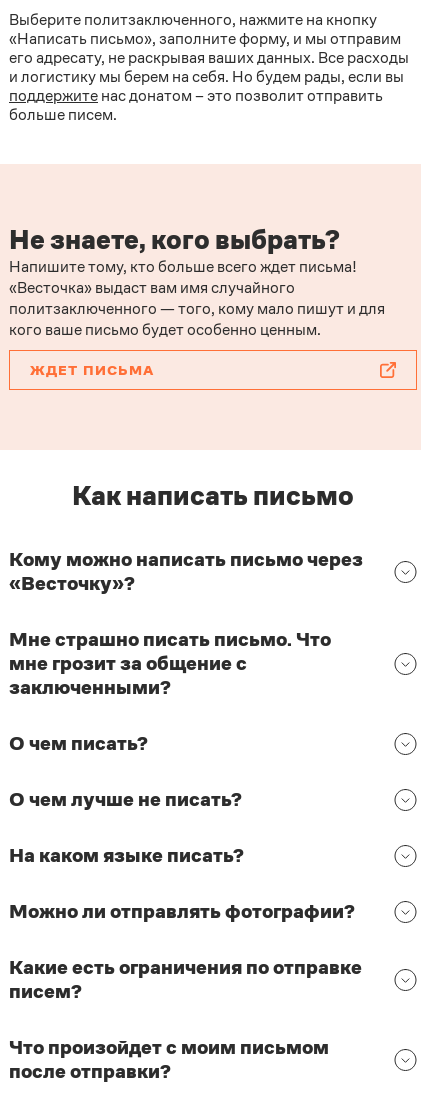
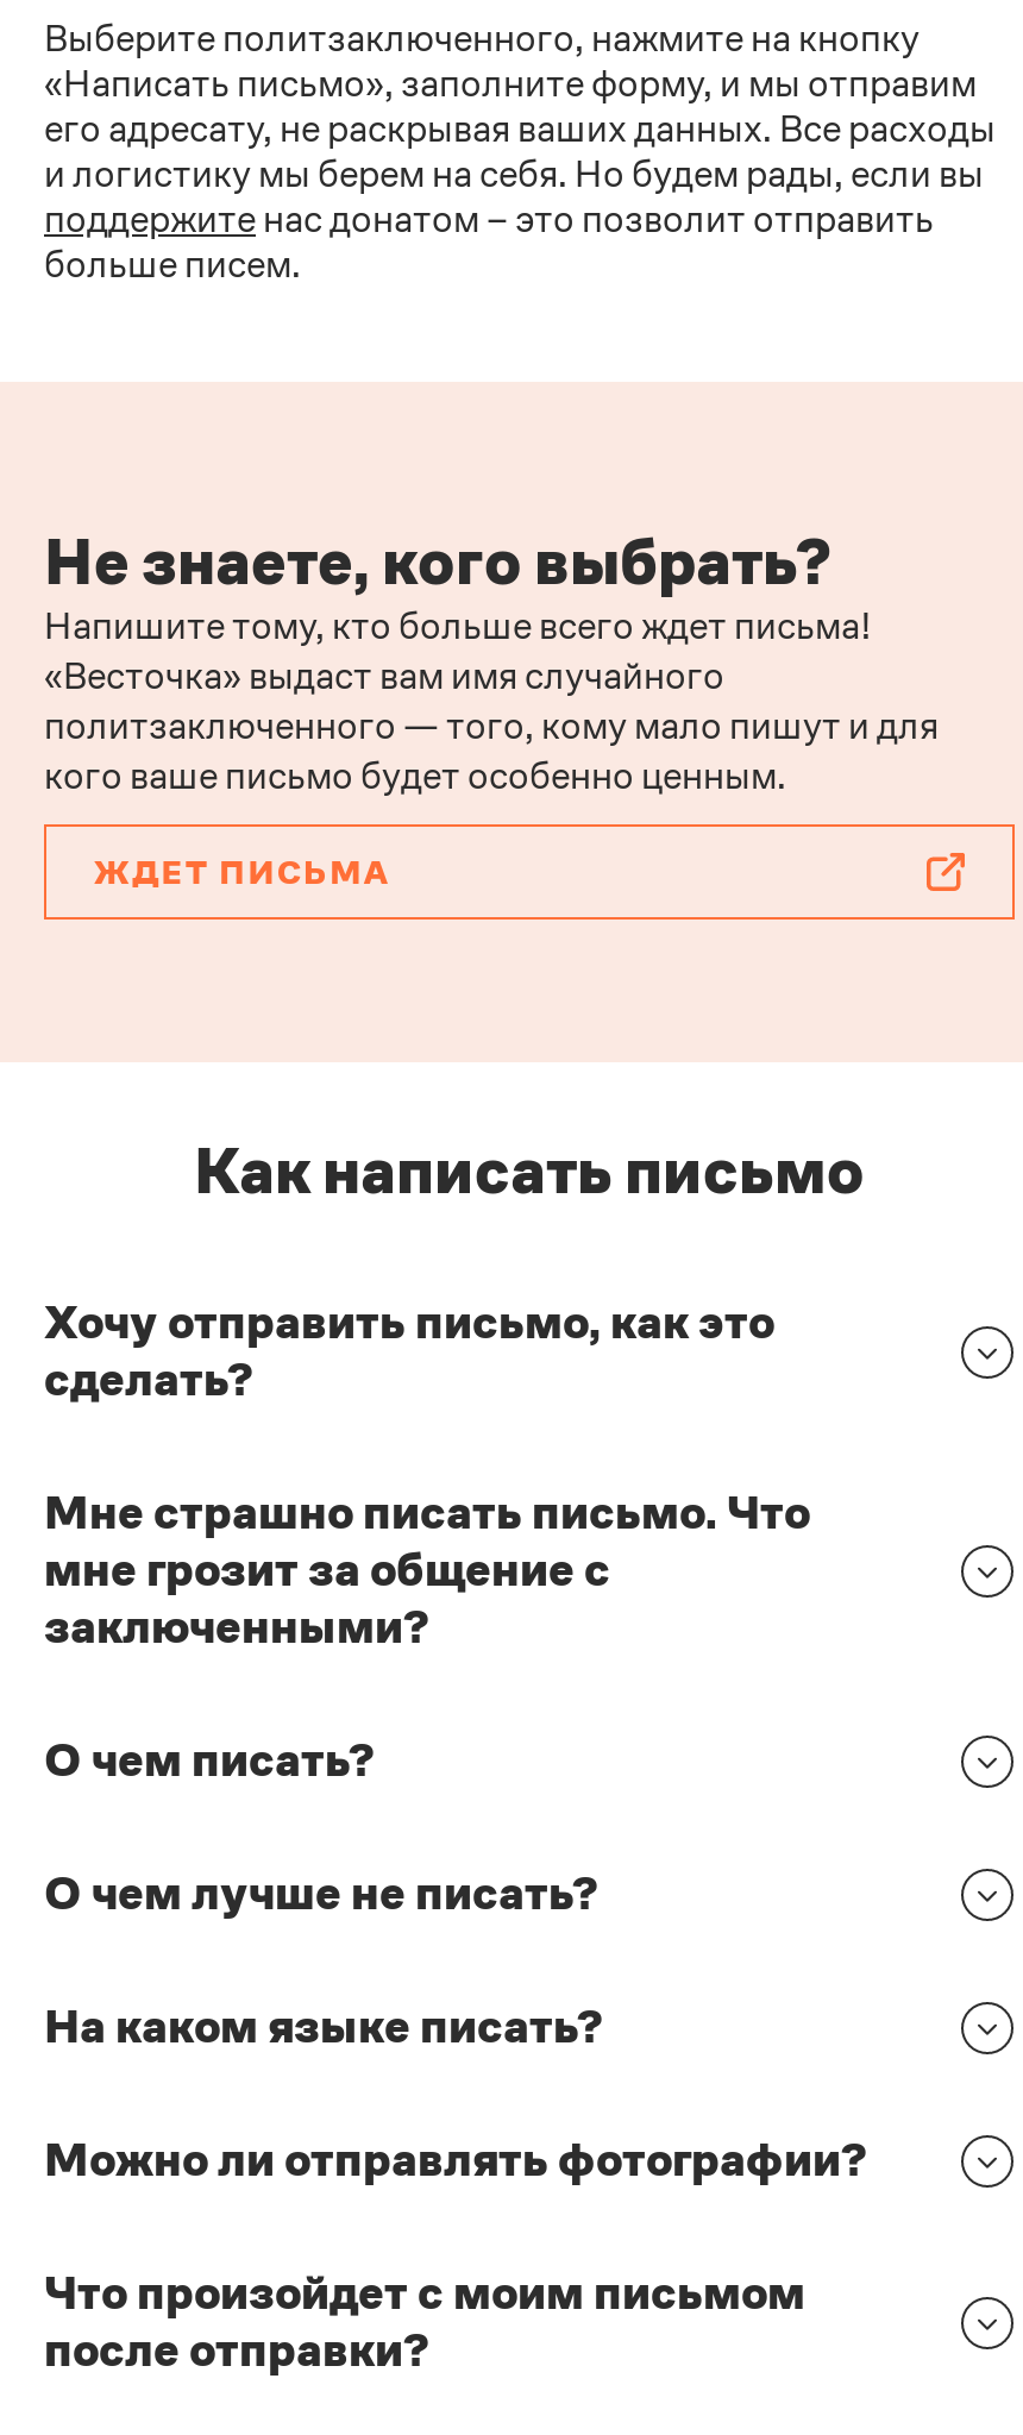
- Кому можно написать письмо через
- «Весточку»?
+ Хочу отправить письмо, как это
+ сделать?

- Какие есть ограничения по отправке
- писем?
